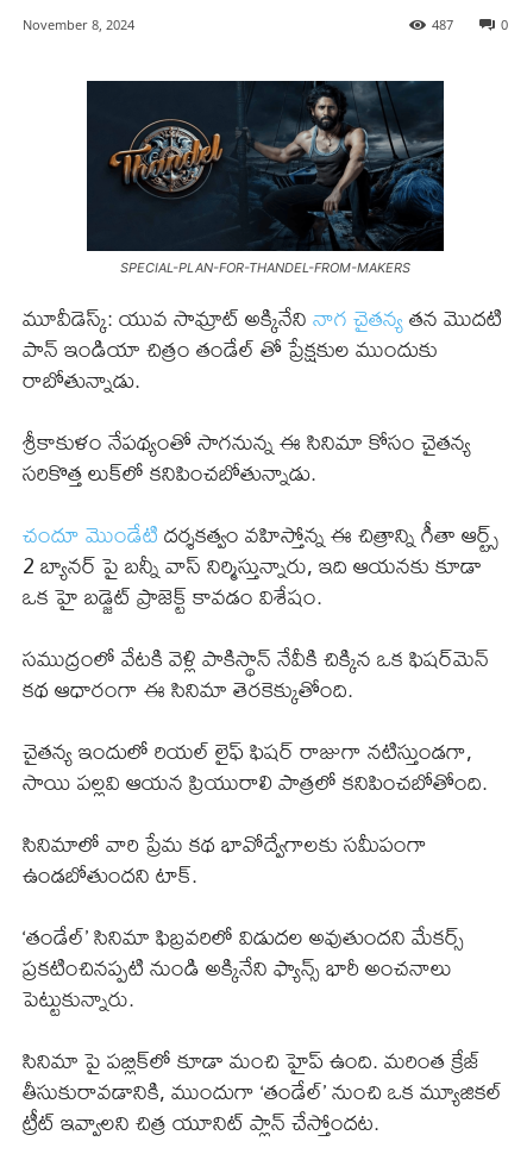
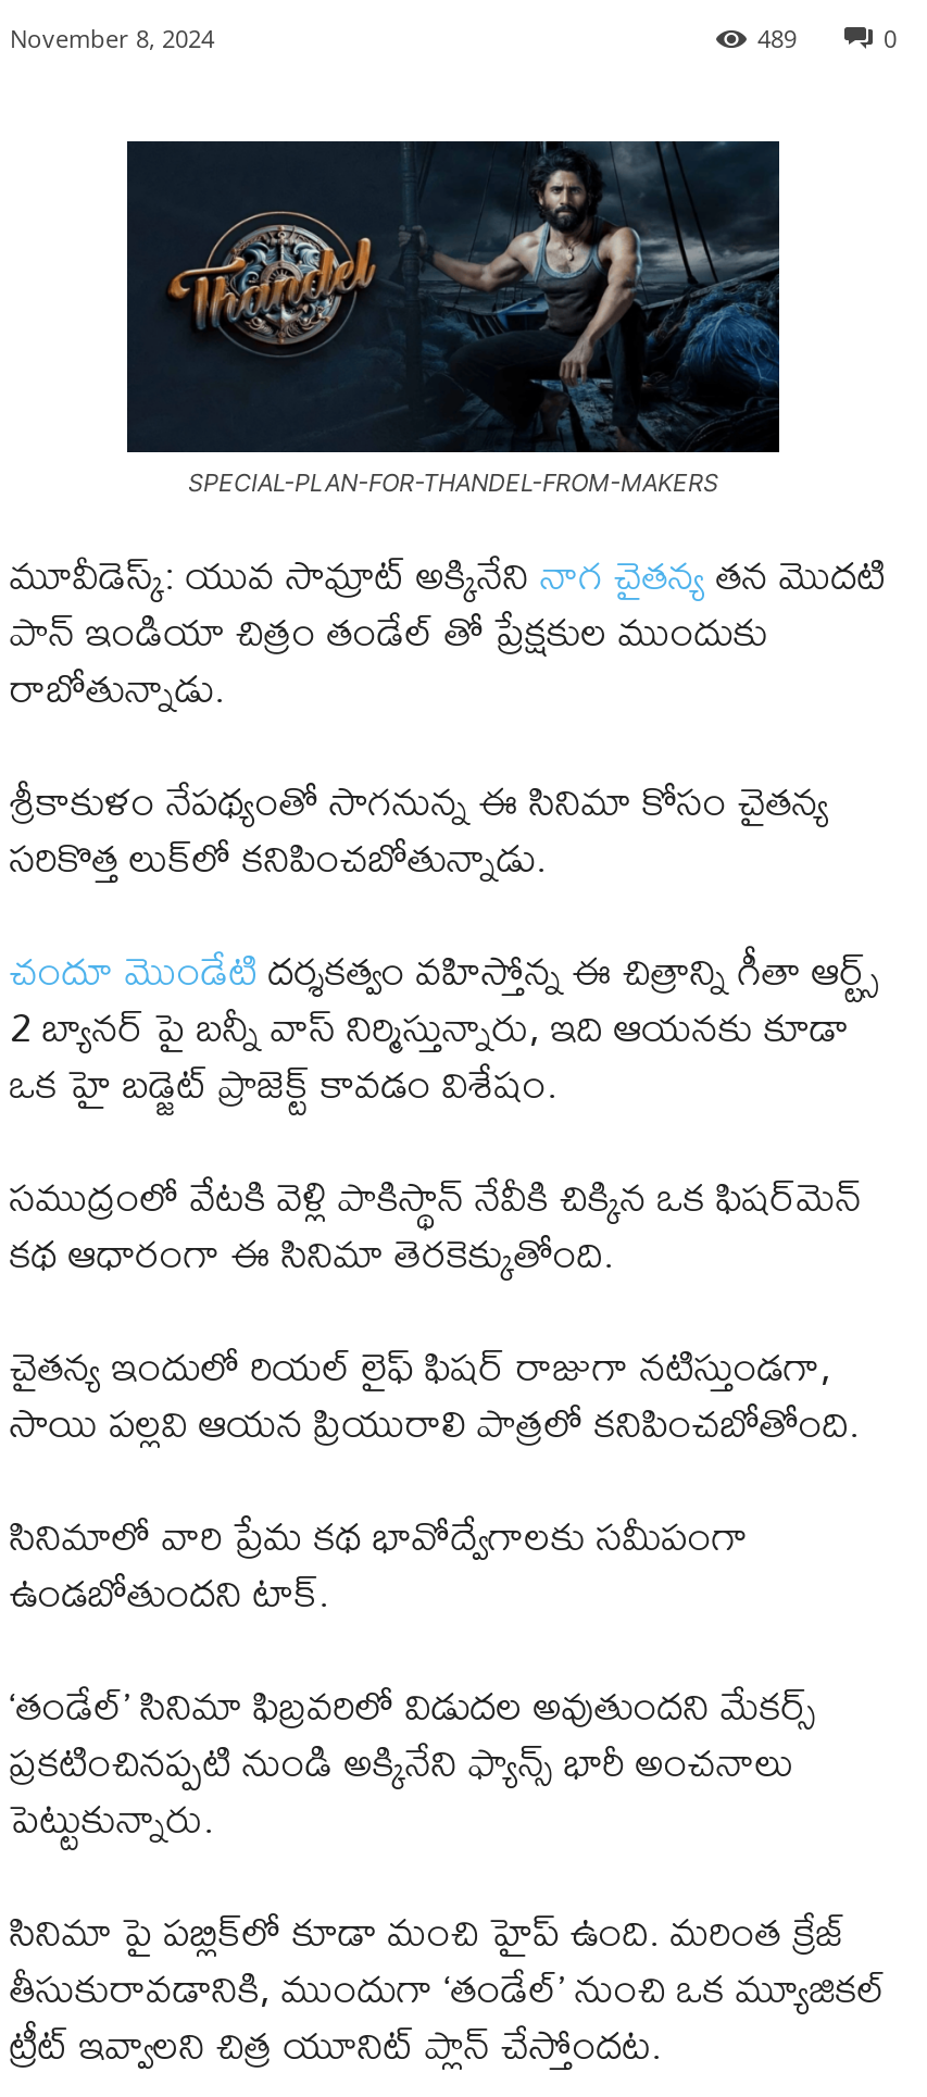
- 487
+ 489
